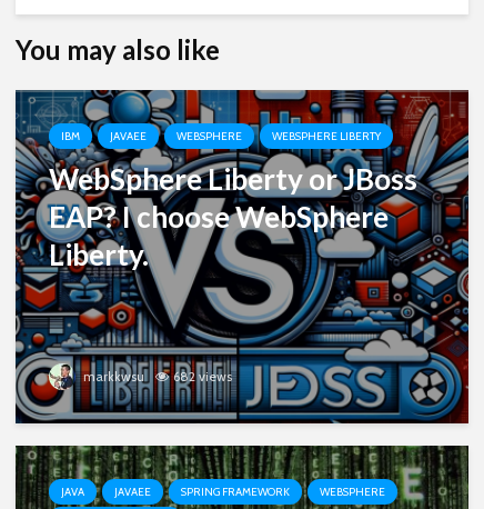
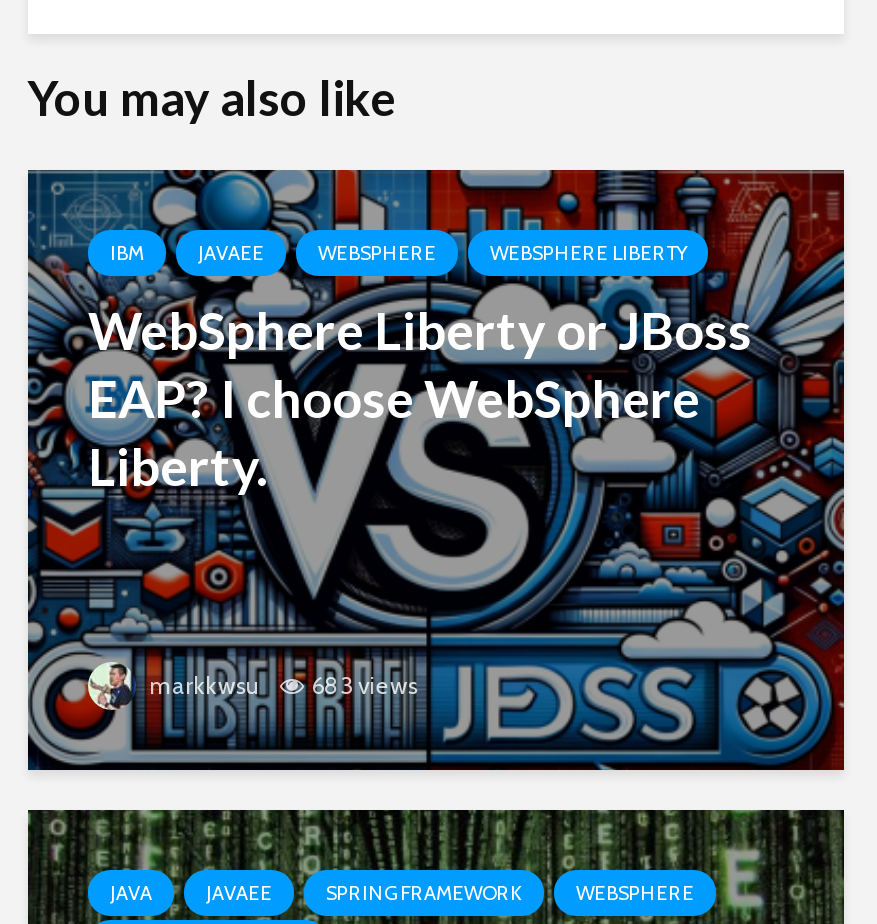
- markkwsu 682 views
+ markkwsu 683 views
